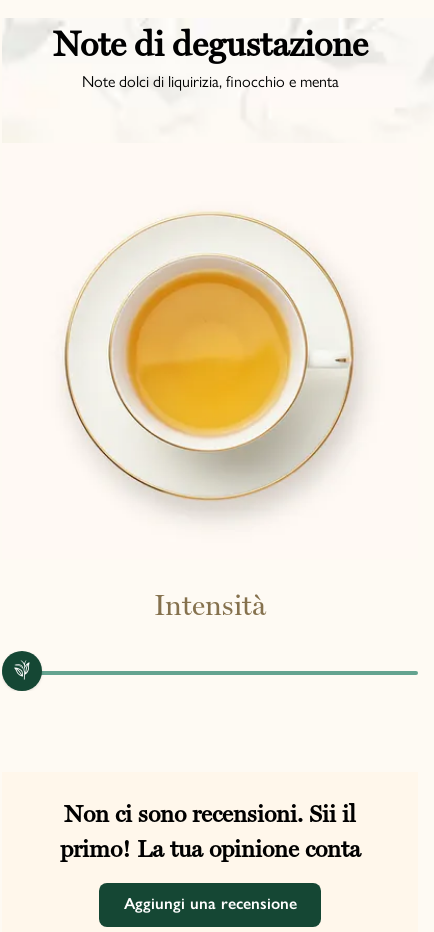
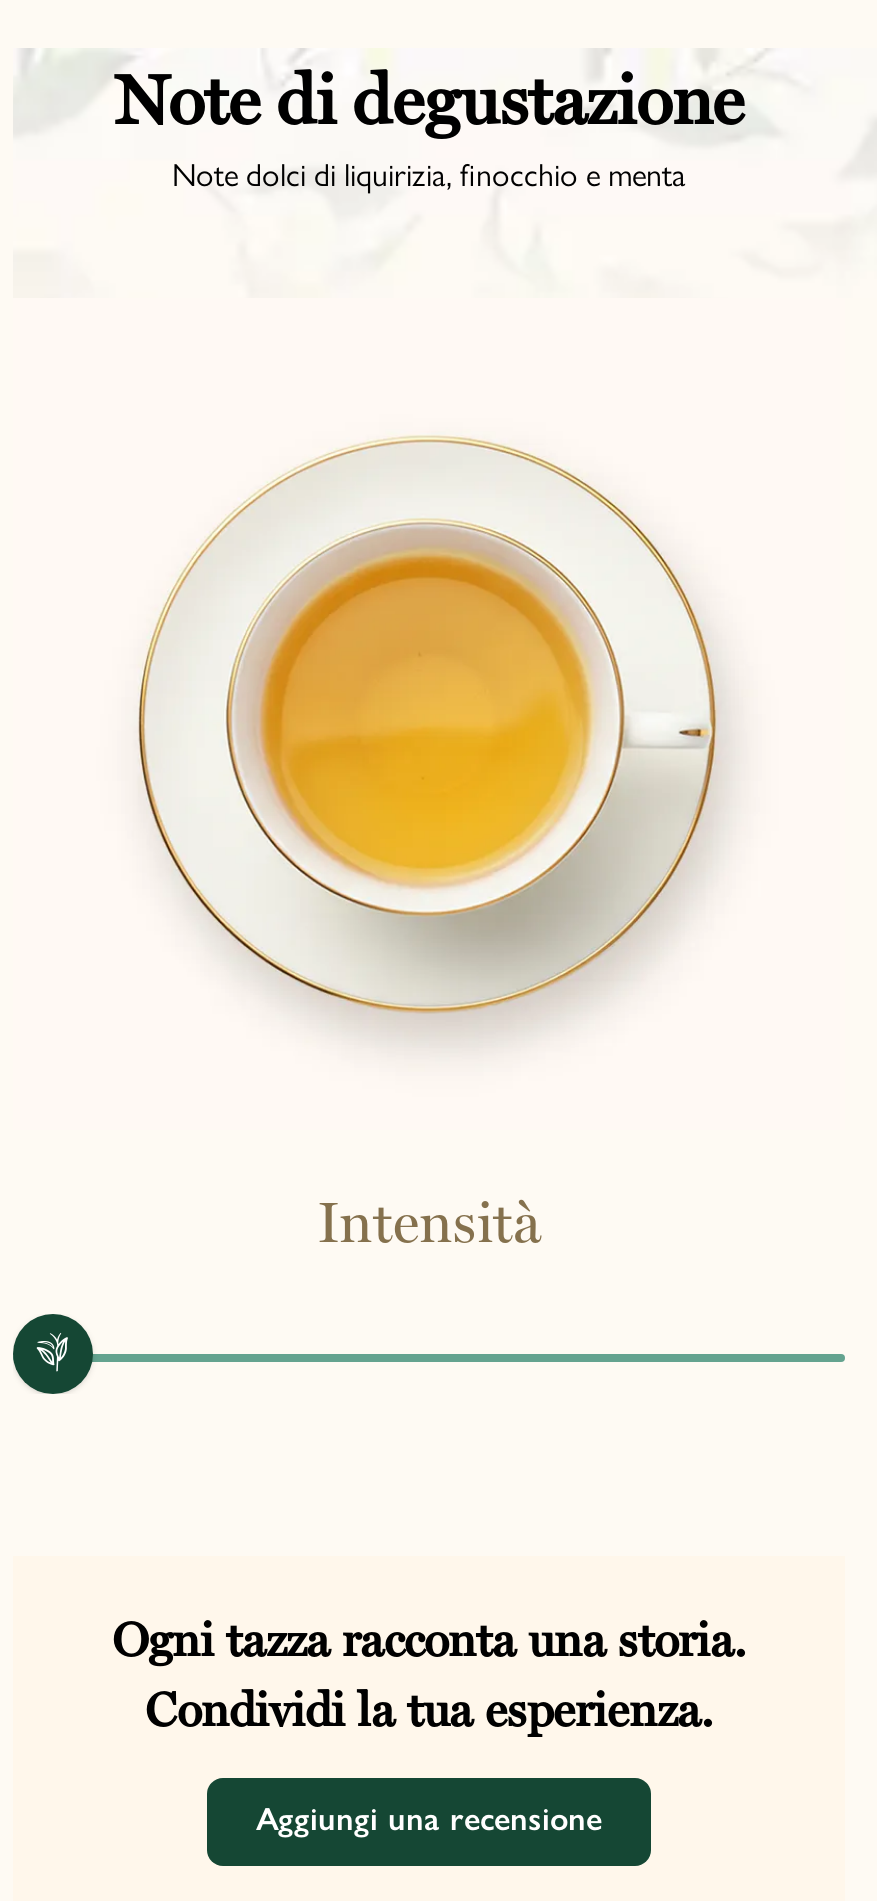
- Non ci sono recensioni. Sii il
- primo! La tua opinione conta
+ Ogni tazza racconta una storia.
+ Condividi la tua esperienza.
